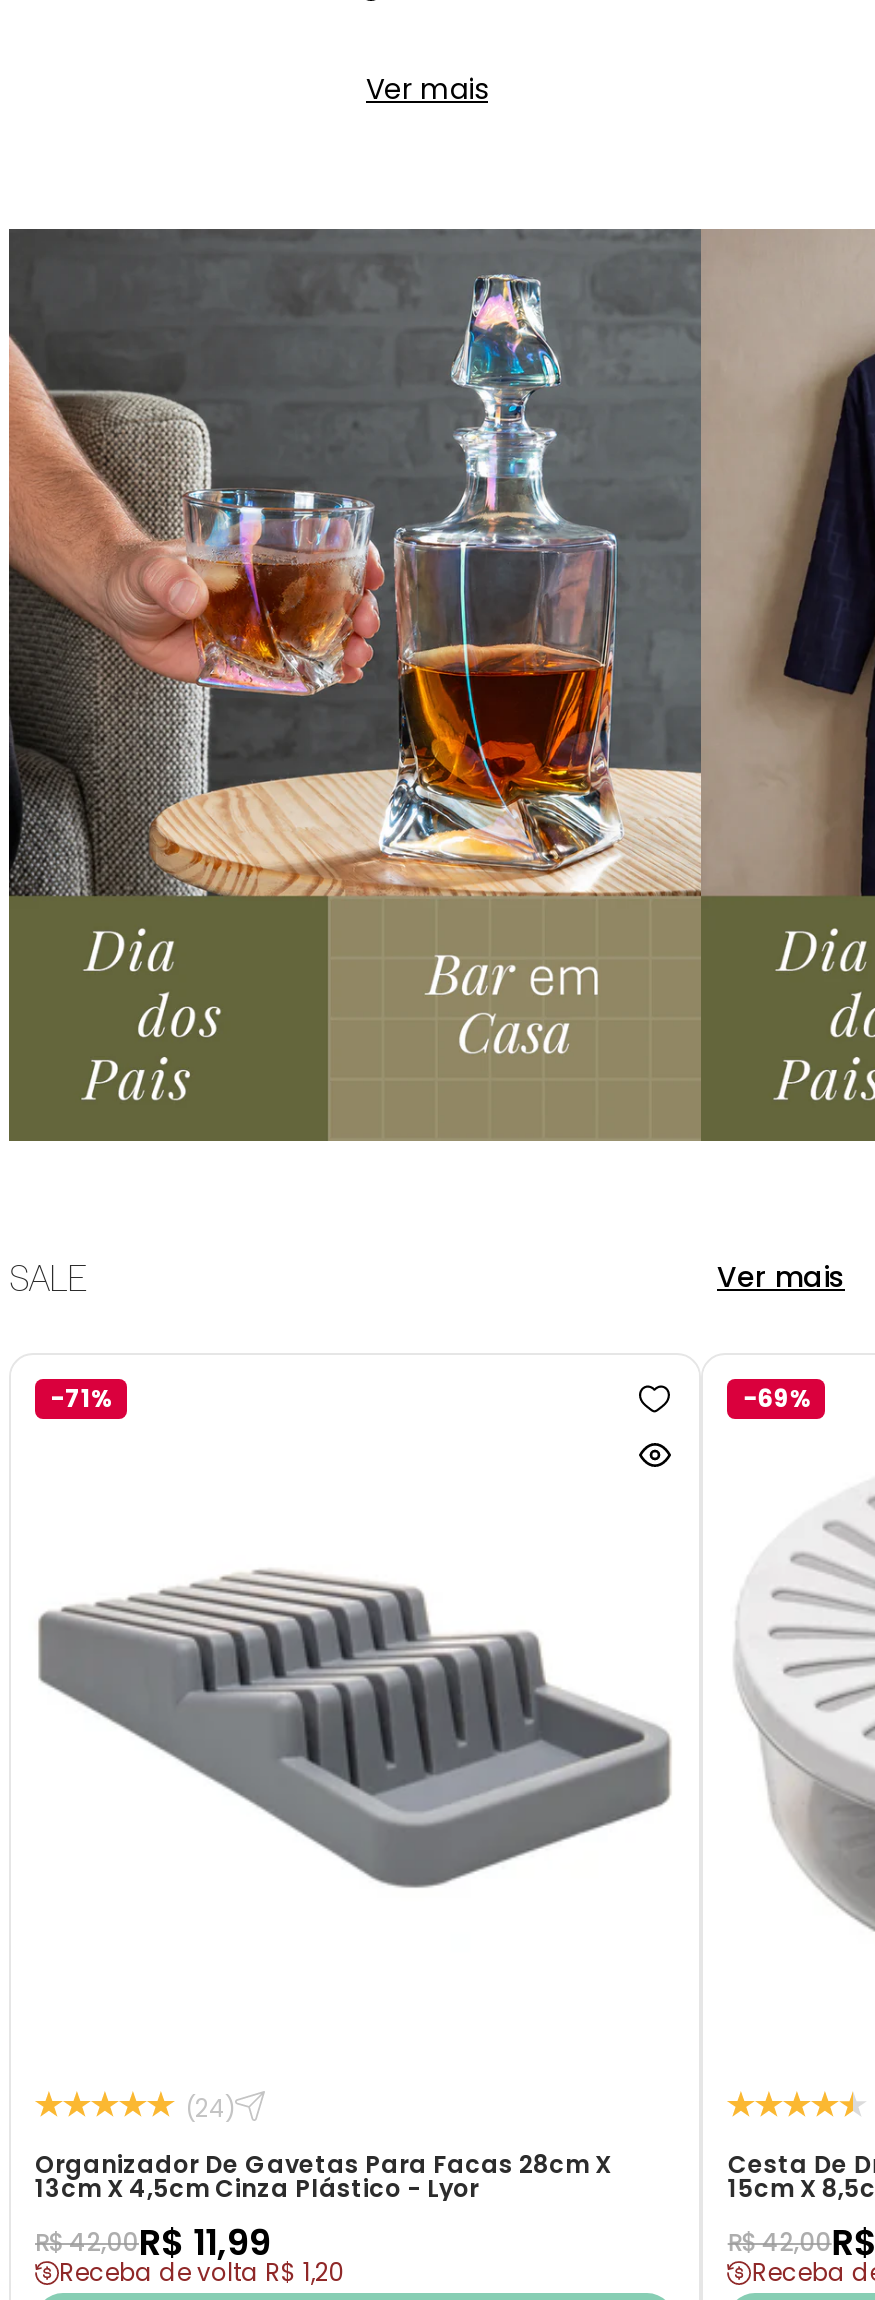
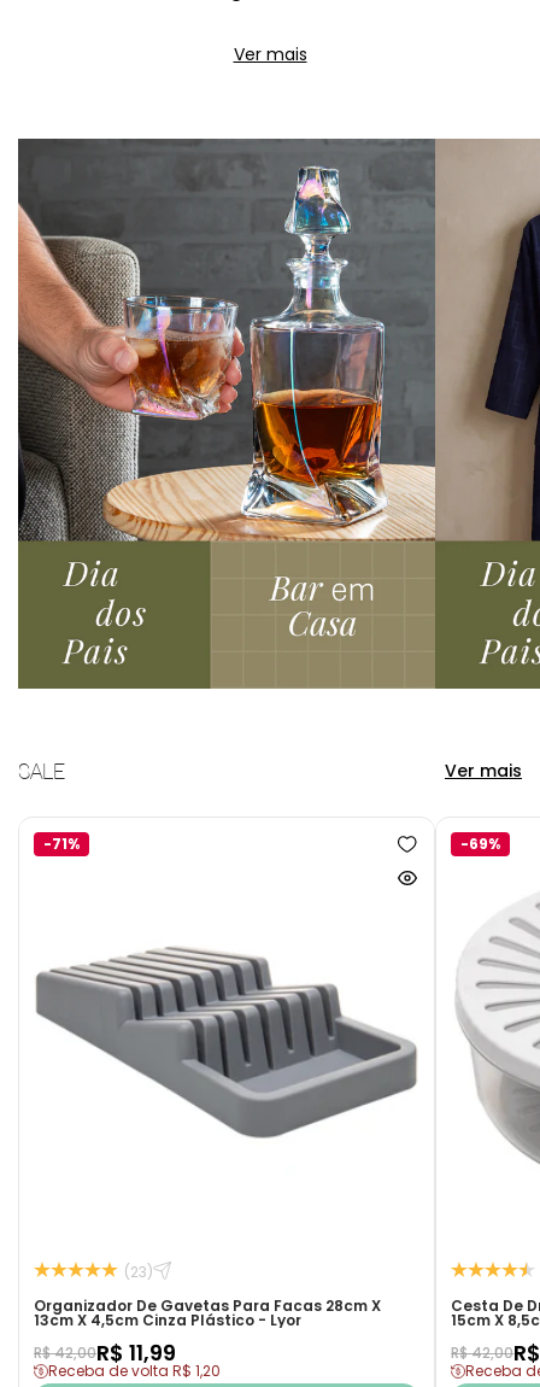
- (24)
+ (23)
